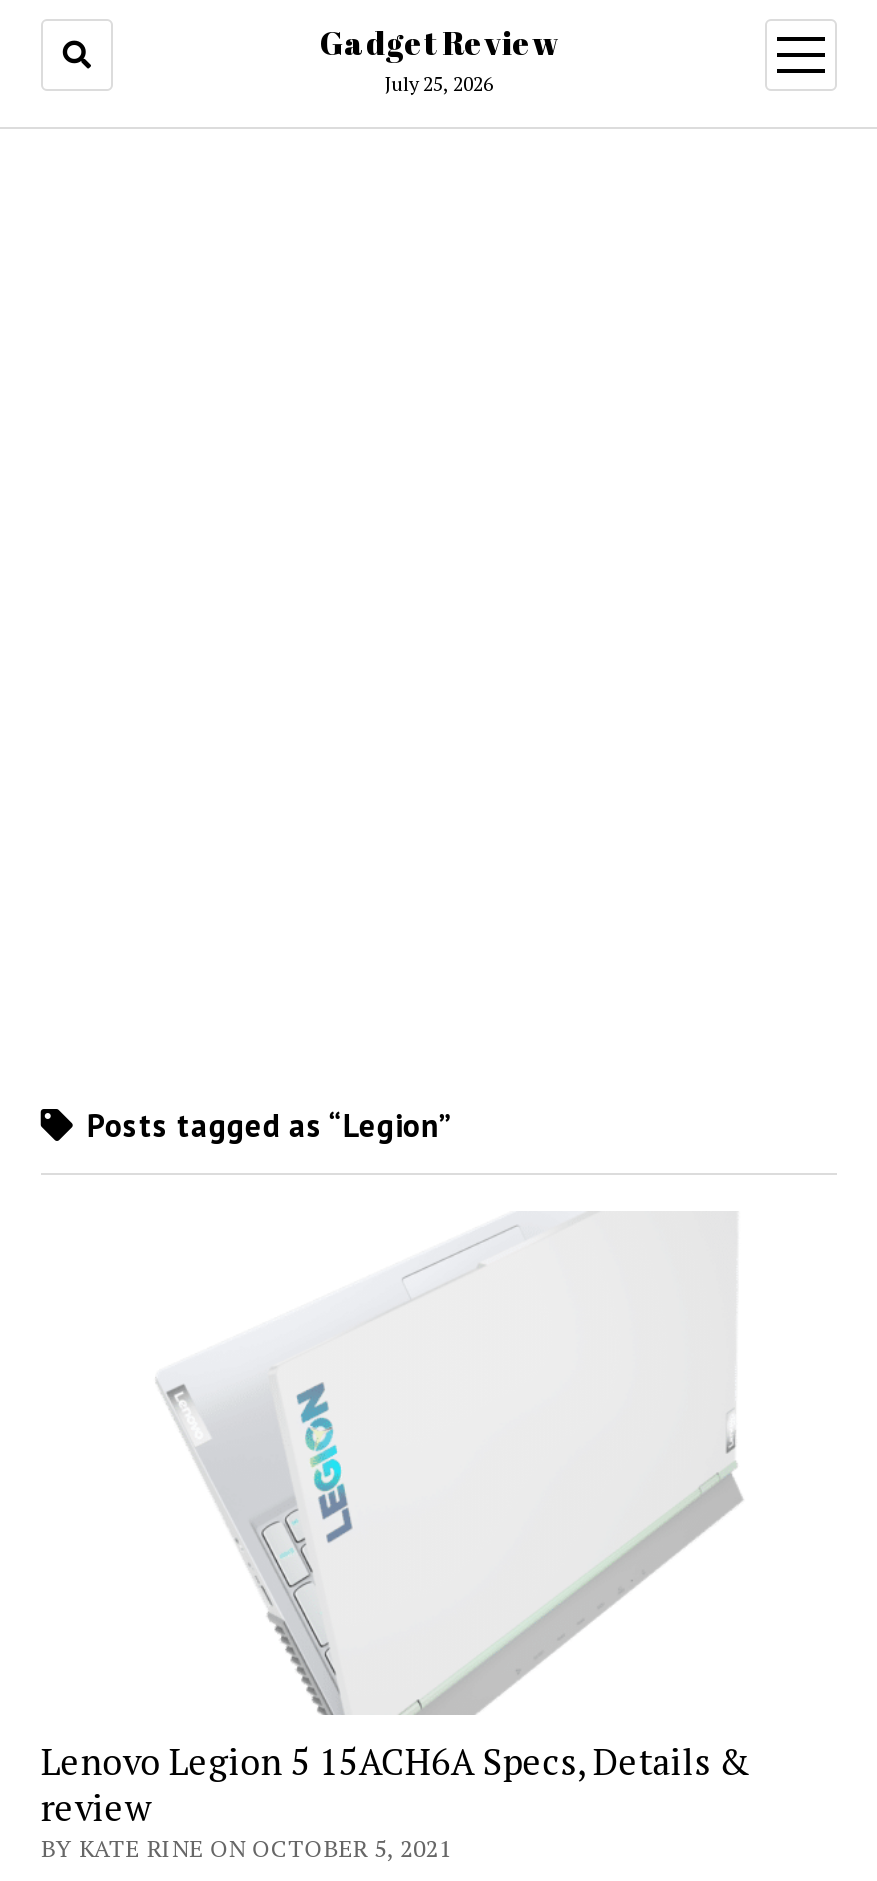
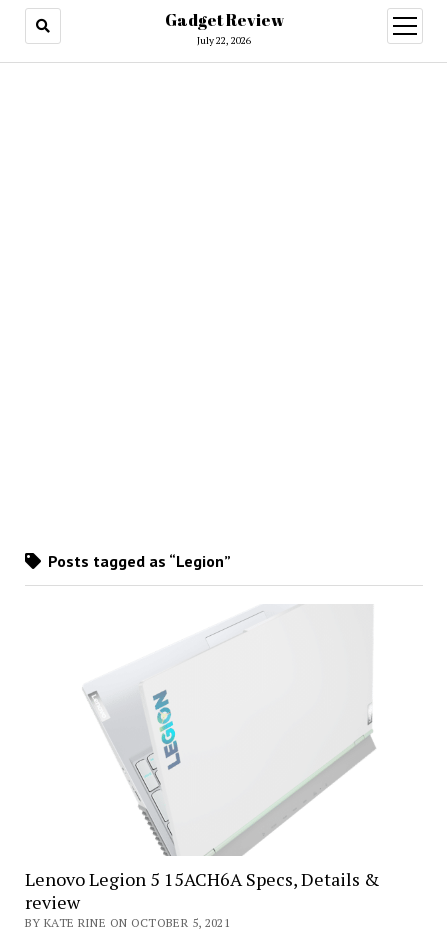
- July 25, 2026
+ July 22, 2026
